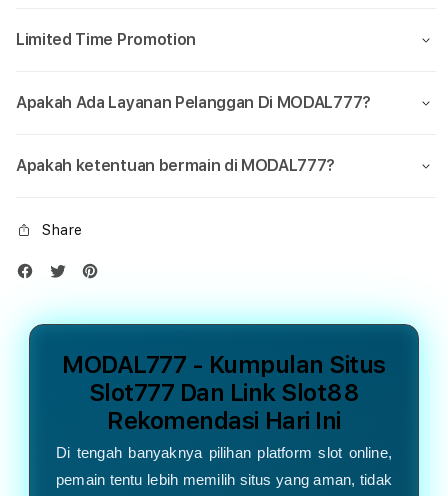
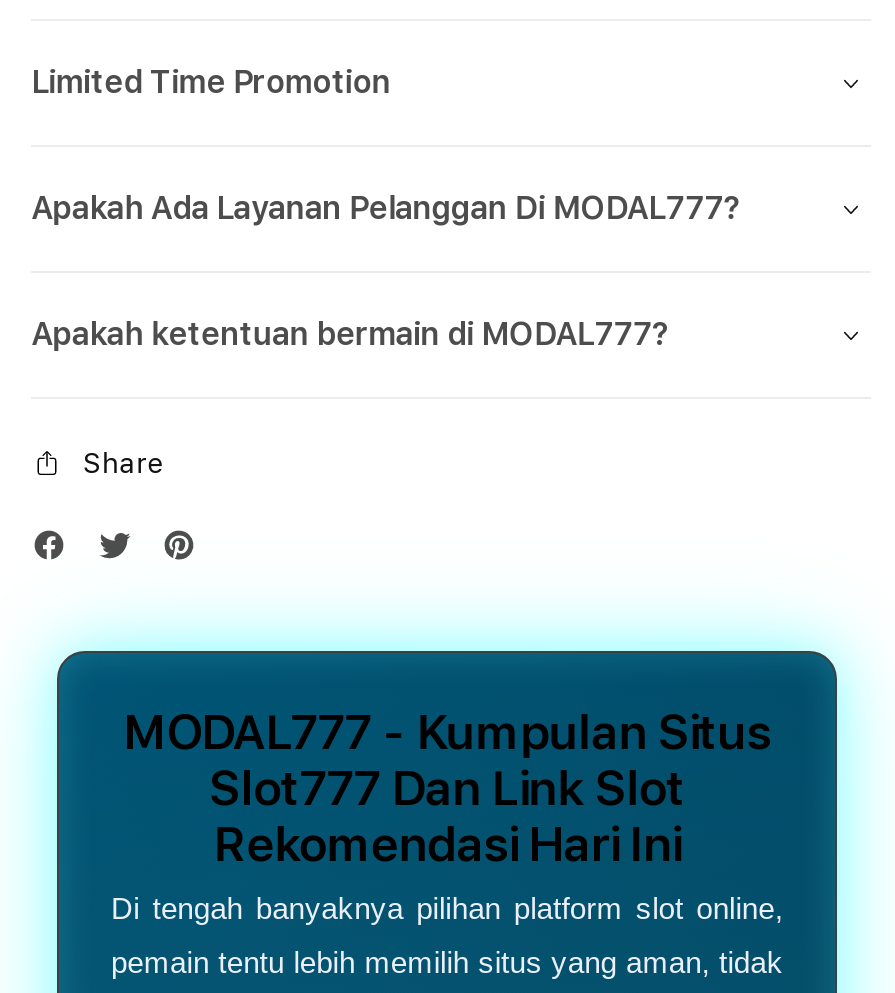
- Slot777 Dan Link Slot88
+ Slot777 Dan Link Slot
